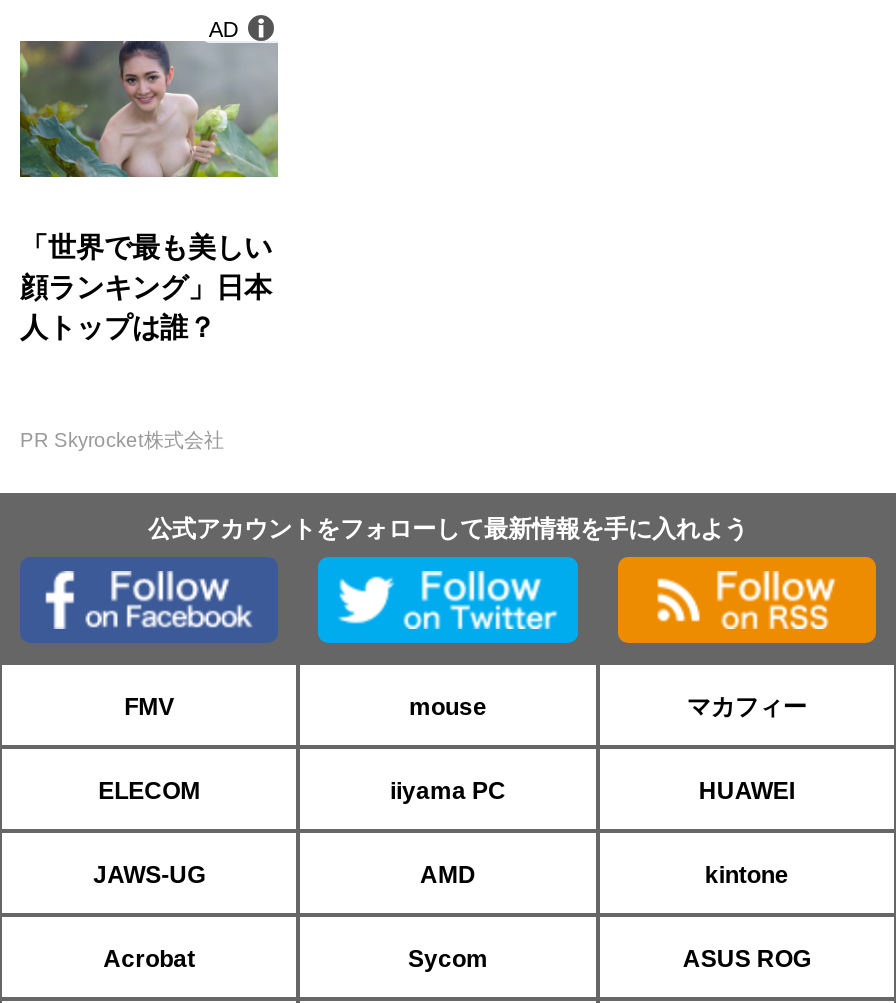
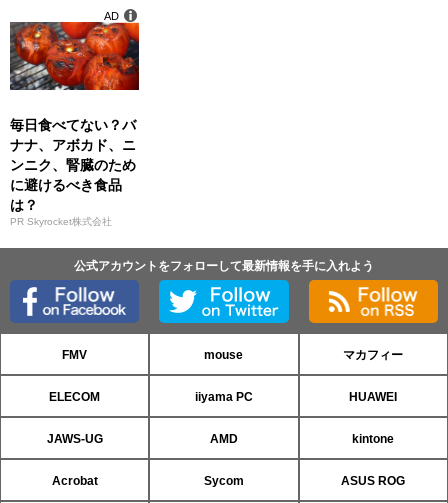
- [image]
- 「世界で最も美しい
- 顔ランキング」日本
- 人トップは誰？
+ [image]
+ 毎日食べてない？バ
+ ナナ、アボカド、ニ
+ ンニク、腎臓のため
+ に避けるべき食品
+ は？
